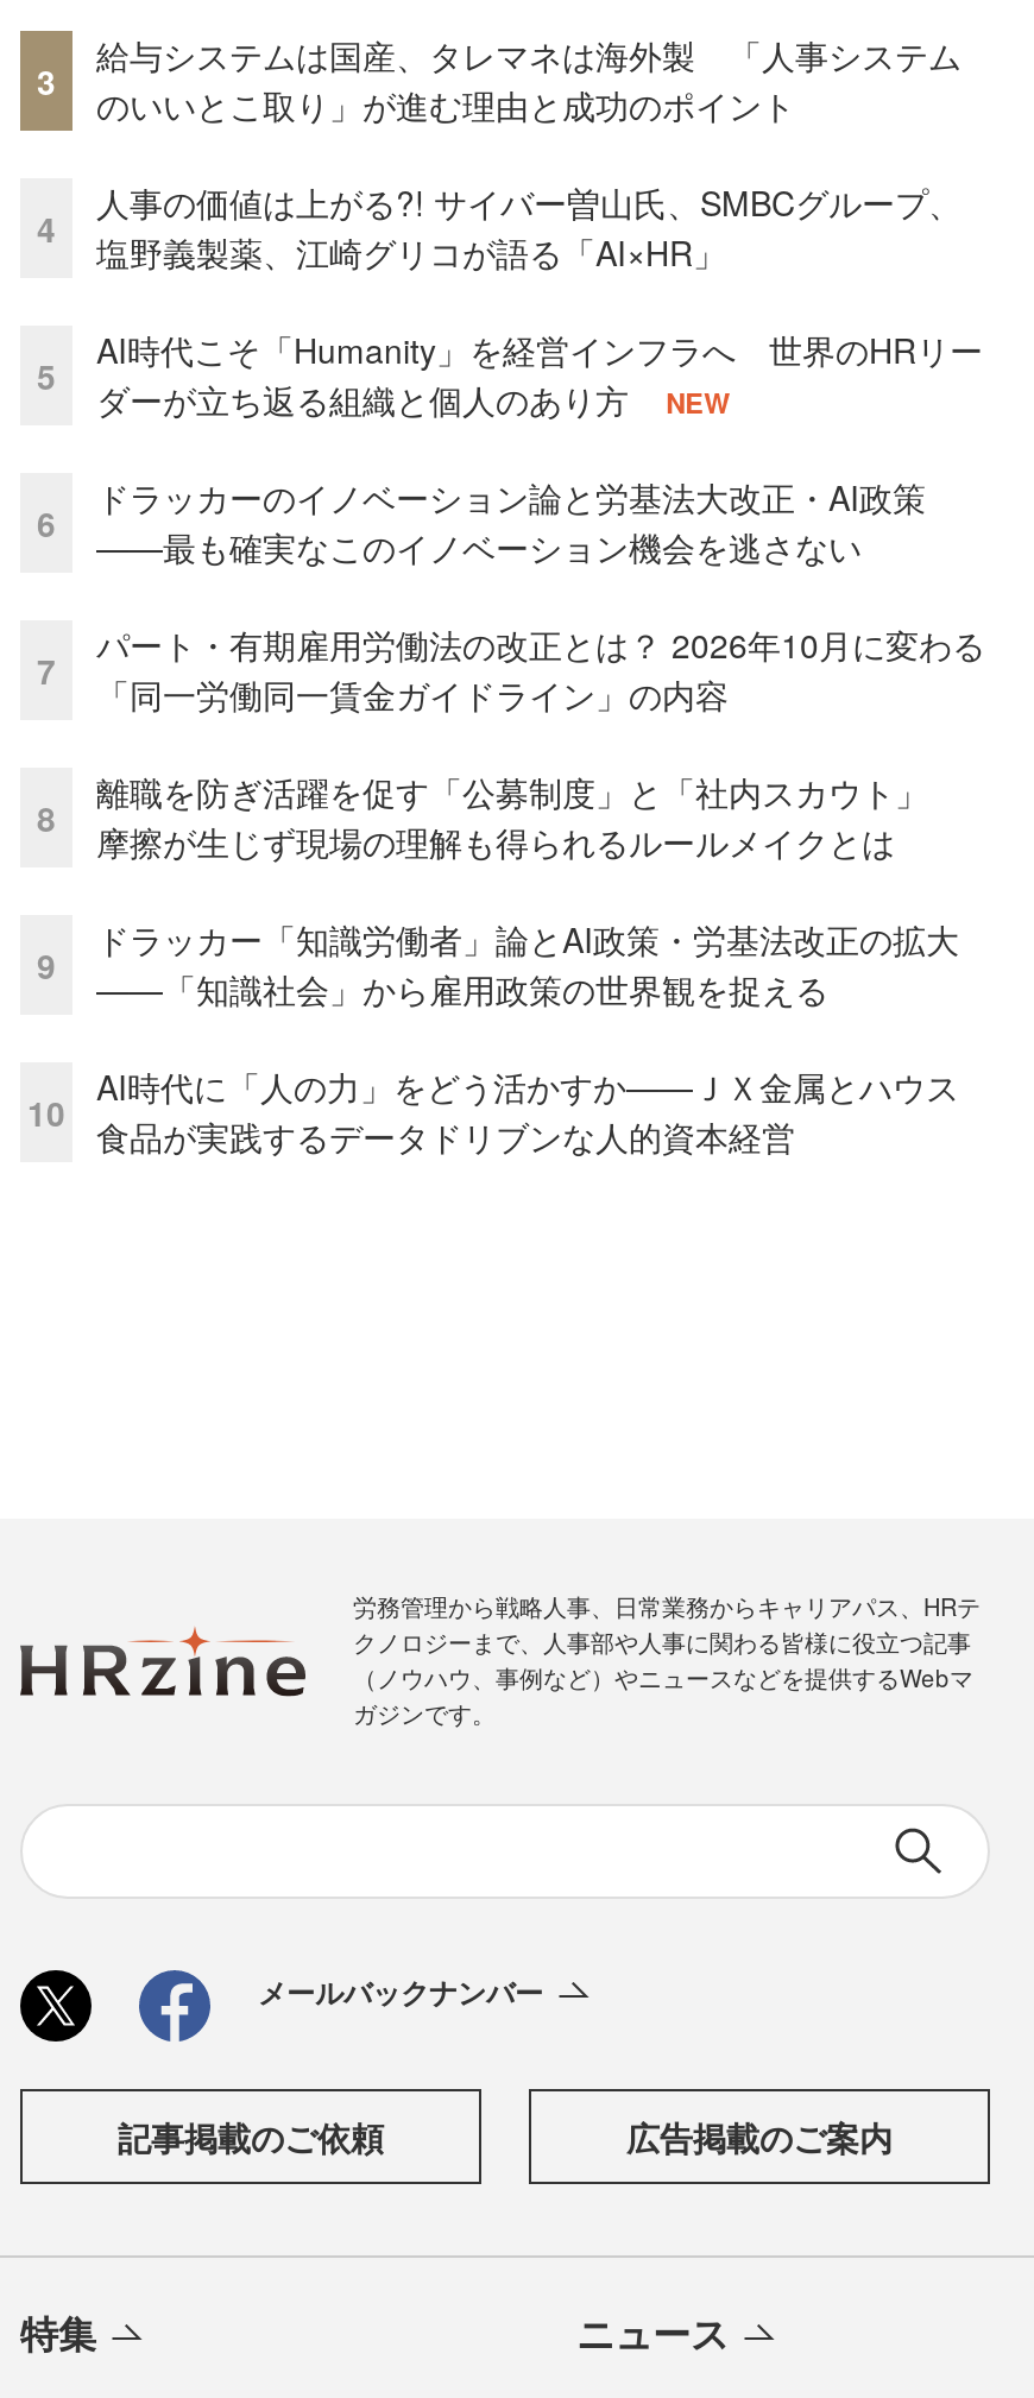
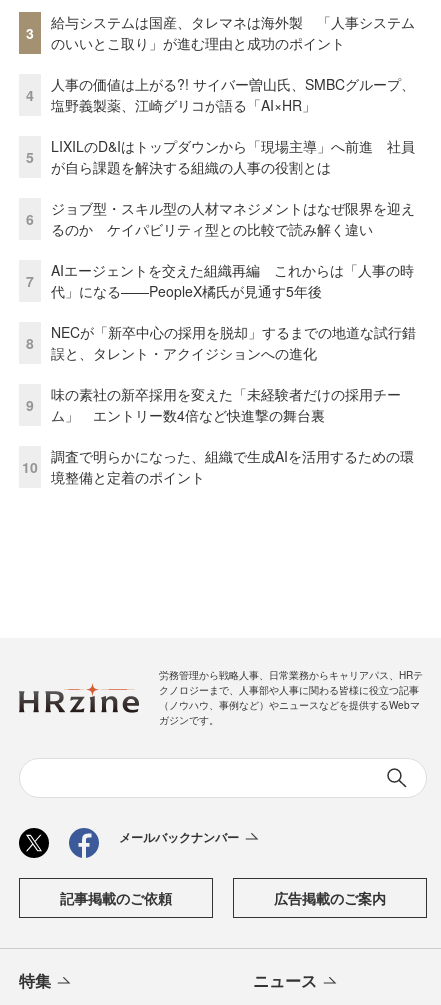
- AI時代こそ「Humanity」を経営インフラへ 世界のHRリー
- ダーが立ち返る組織と個人のあり方
- NEW
+ LIXILのD&Iはトップダウンから「現場主導」へ前進 社員
+ が自ら課題を解決する組織の人事の役割とは

- ドラッカーのイノベーション論と労基法大改正・AI政策
- ——最も確実なこのイノベーション機会を逃さない
+ ジョブ型・スキル型の人材マネジメントはなぜ限界を迎え
+ るのか ケイパビリティ型との比較で読み解く違い

- パート・有期雇用労働法の改正とは？ 2026年10月に変わる
- 「同一労働同一賃金ガイドライン」の内容
+ AIエージェントを交えた組織再編 これからは「人事の時
+ 代」になる——PeopleX橘氏が見通す5年後

- 離職を防ぎ活躍を促す「公募制度」と「社内スカウト」
- 摩擦が生じず現場の理解も得られるルールメイクとは
+ NECが「新卒中心の採用を脱却」するまでの地道な試行錯
+ 誤と、タレント・アクイジションへの進化

- ドラッカー「知識労働者」論とAI政策・労基法改正の拡大
- ——「知識社会」から雇用政策の世界観を捉える
+ 味の素社の新卒採用を変えた「未経験者だけの採用チー
+ ム」 エントリー数4倍など快進撃の舞台裏

- AI時代に「人の力」をどう活かすか——ＪＸ金属とハウス
- 食品が実践するデータドリブンな人的資本経営
+ 調査で明らかになった、組織で生成AIを活用するための環
+ 境整備と定着のポイント
